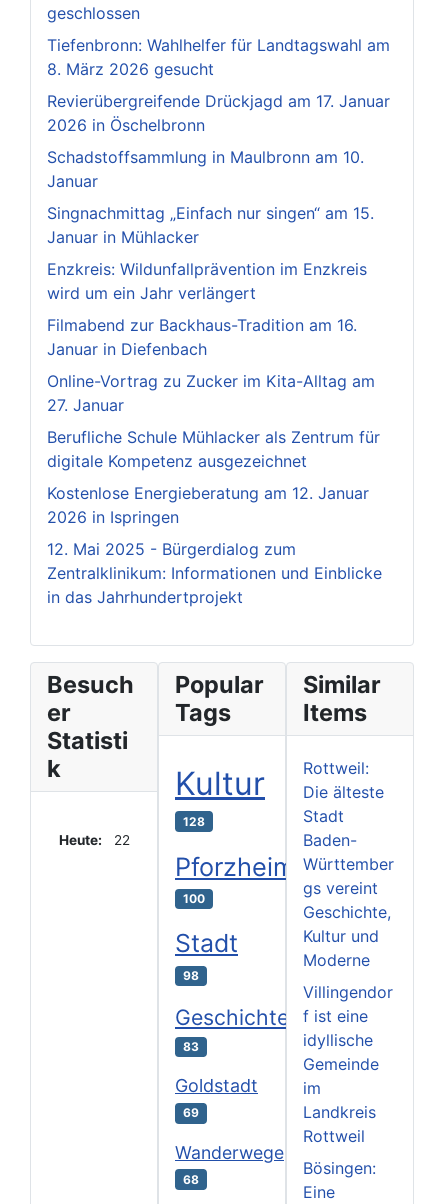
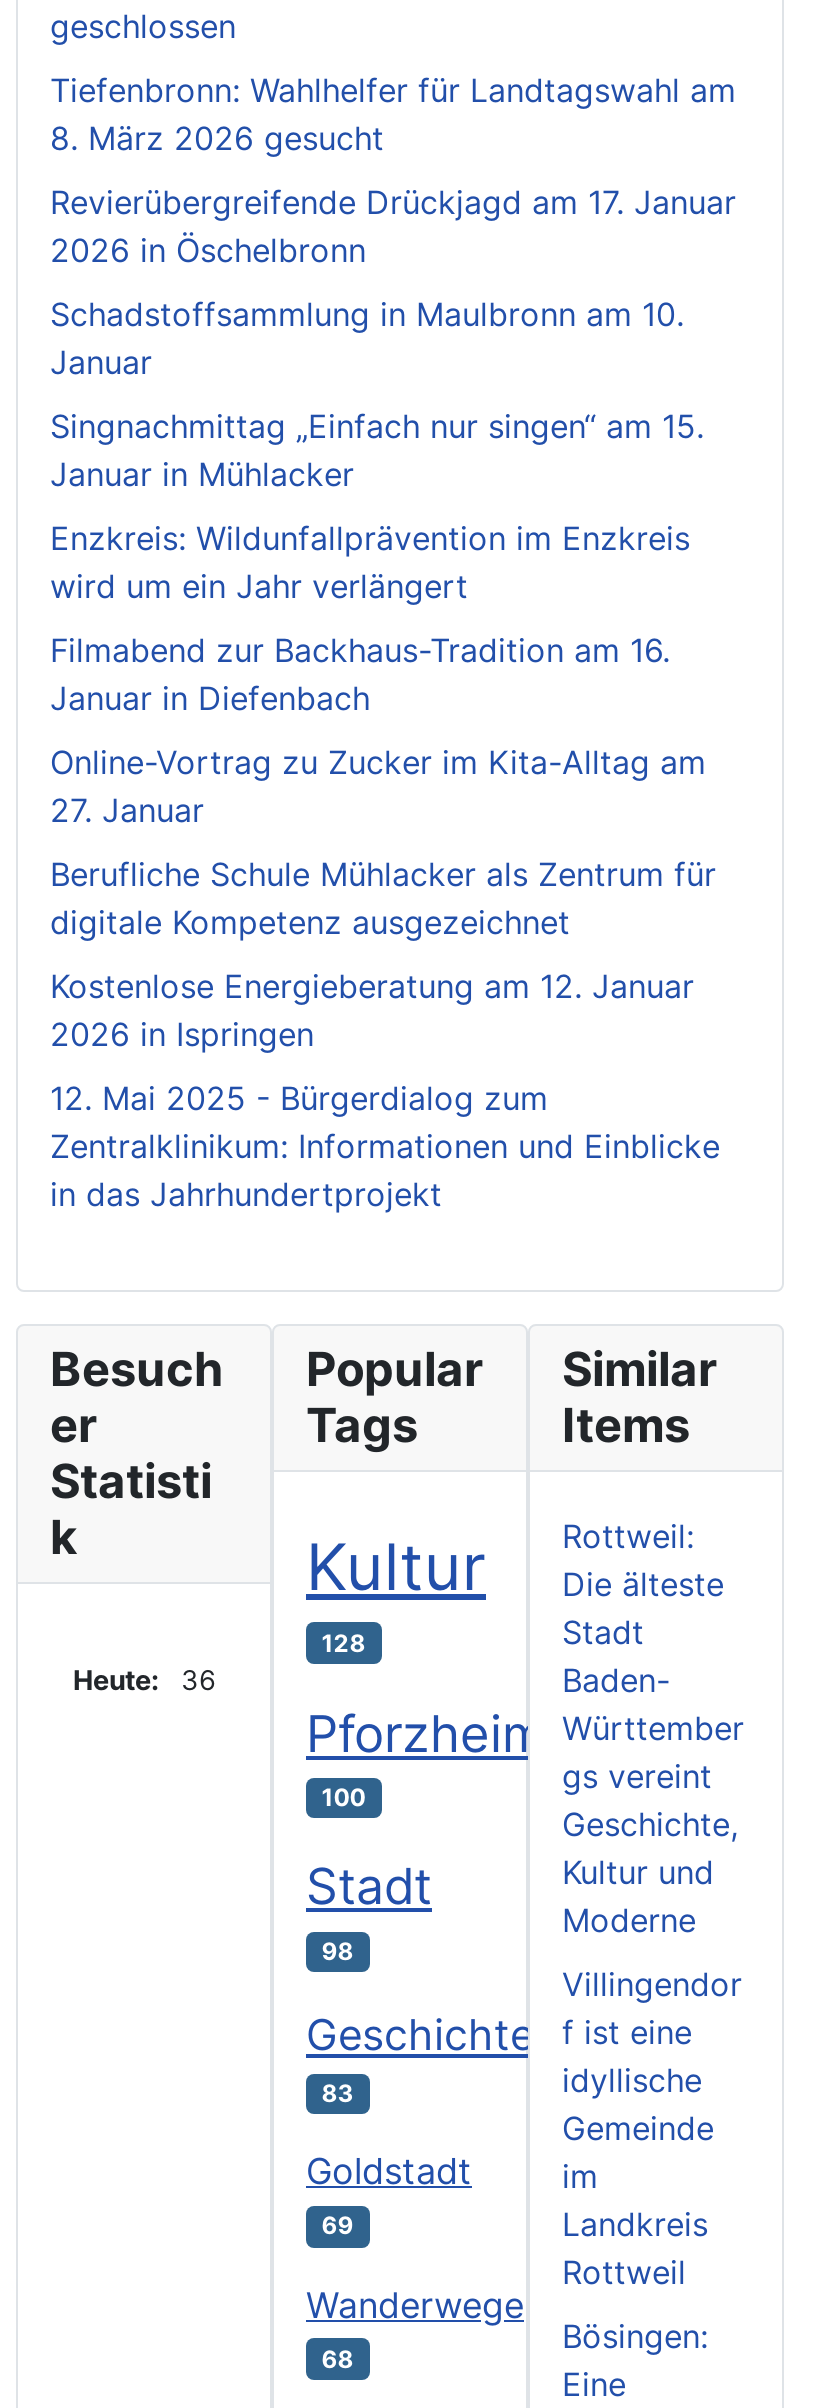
- Heute: 22
+ Heute: 36
